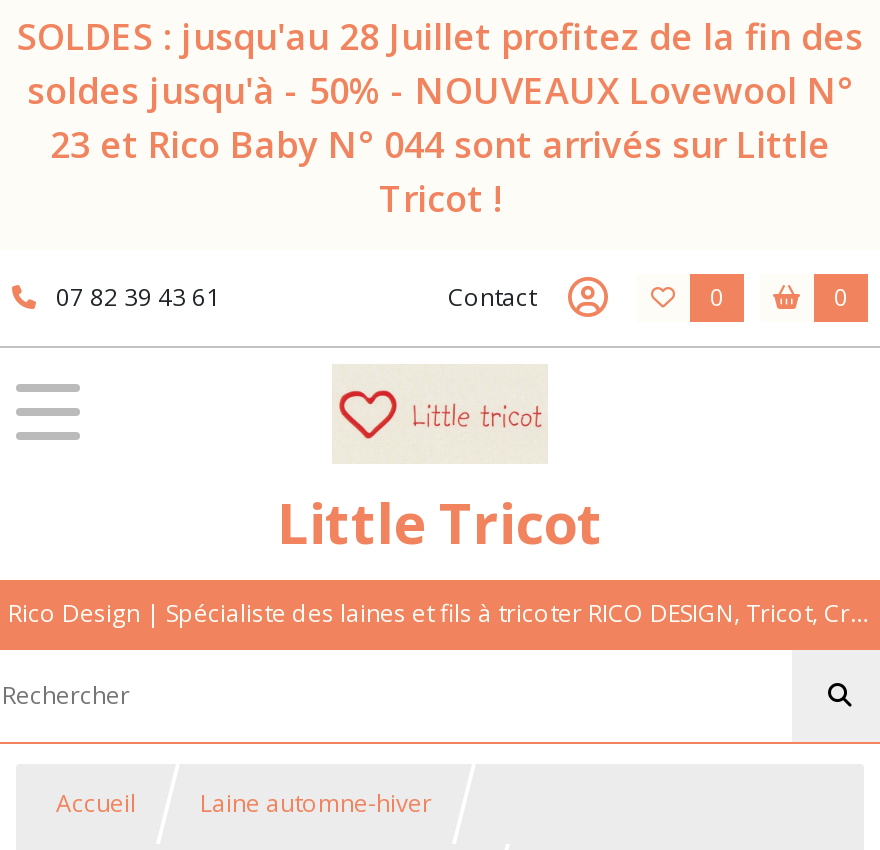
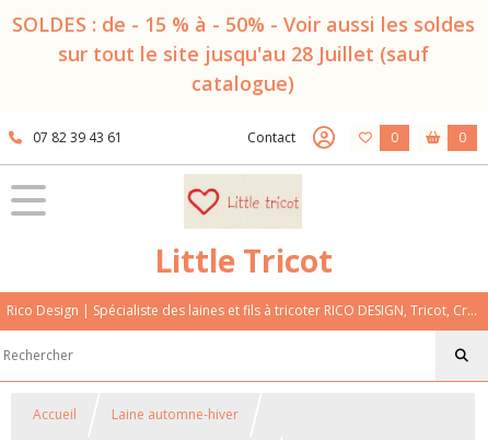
- SOLDES : jusqu'au 28 Juillet profitez de la fin des
- soldes jusqu'à - 50% - NOUVEAUX Lovewool N°
- 23 et Rico Baby N° 044 sont arrivés sur Little
- Tricot !
+ SOLDES : de - 15 % à - 50% - Voir aussi les soldes
+ sur tout le site jusqu'au 28 Juillet (sauf
+ catalogue)
